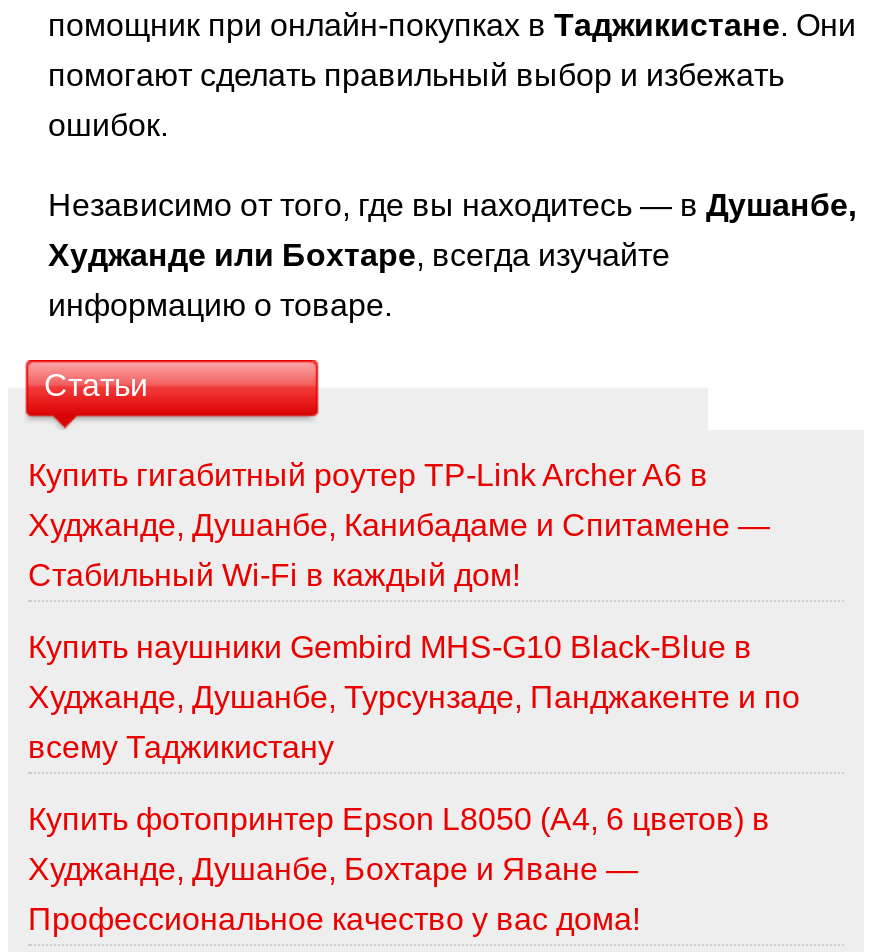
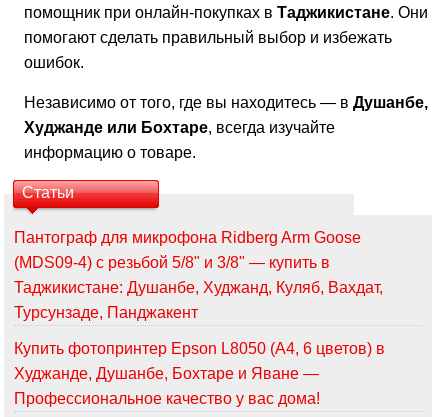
- Купить гигабитный роутер TP-Link Archer A6 в
- Худжанде, Душанбе, Канибадаме и Спитамене —
- Стабильный Wi-Fi в каждый дом!
- Купить наушники Gembird MHS-G10 Black-Blue в
- Худжанде, Душанбе, Турсунзаде, Панджакенте и по
- всему Таджикистану
+ Пантограф для микрофона Ridberg Arm Goose
+ (MDS09-4) с резьбой 5/8" и 3/8" — купить в
+ Таджикистане: Душанбе, Худжанд, Куляб, Вахдат,
+ Турсунзаде, Панджакент
